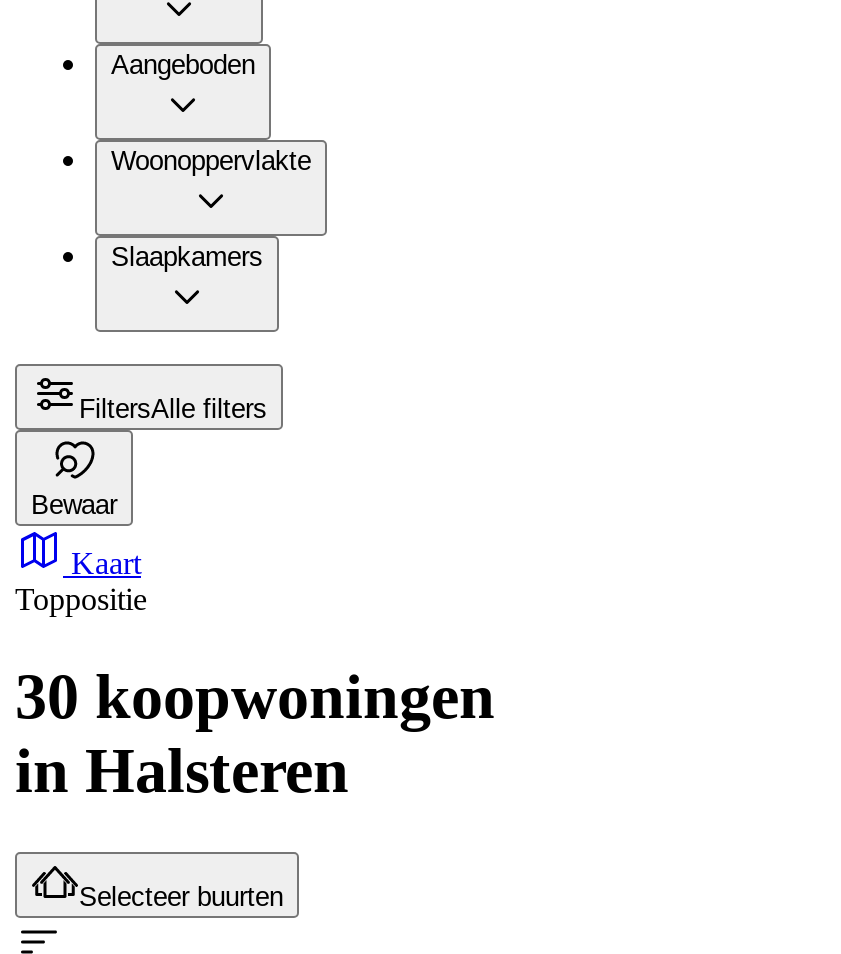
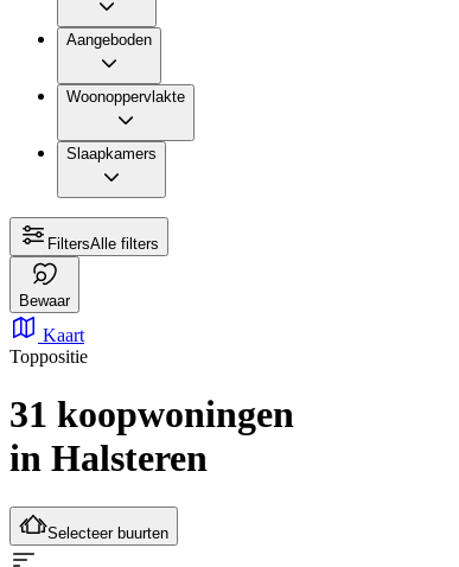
- 30 koopwoningen
+ 31 koopwoningen
